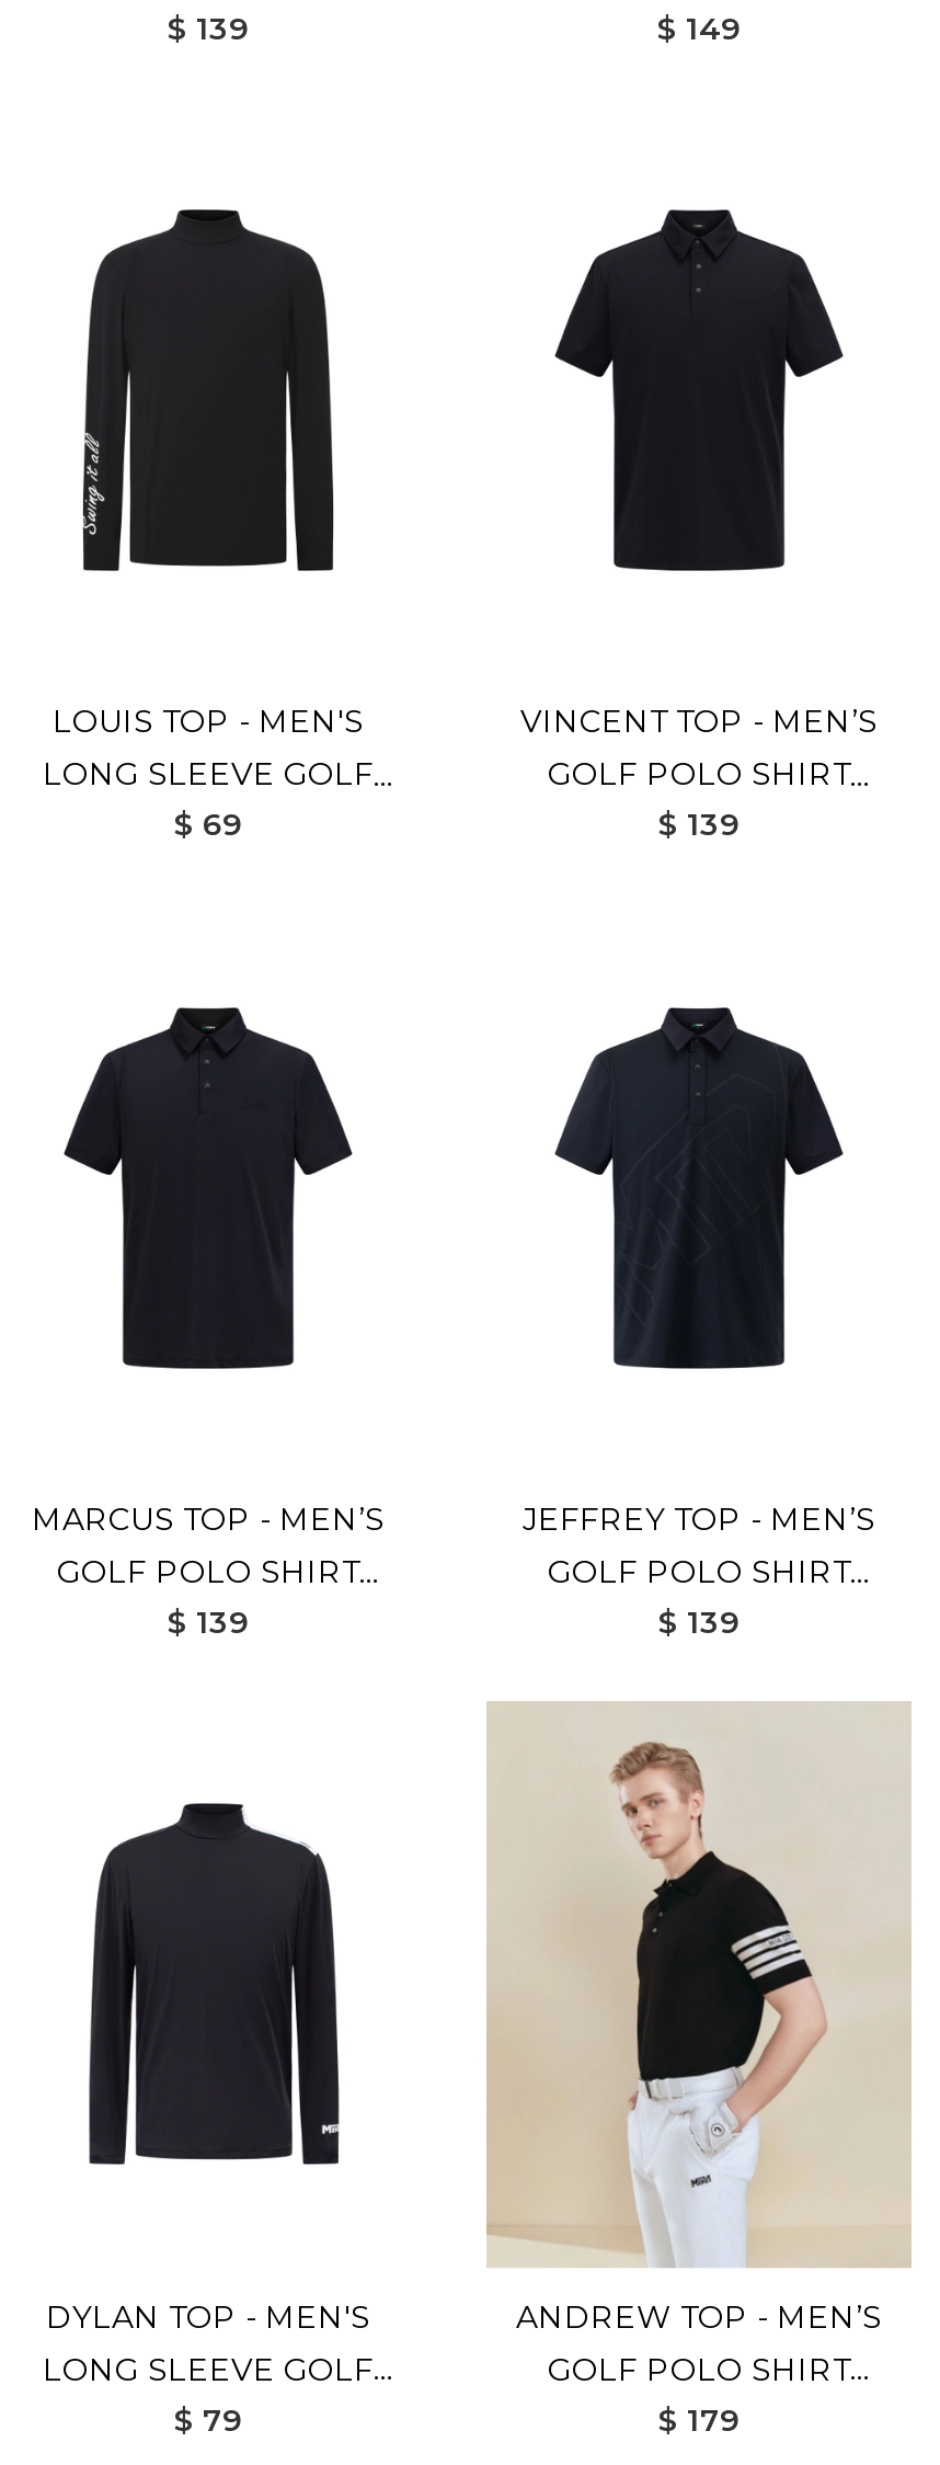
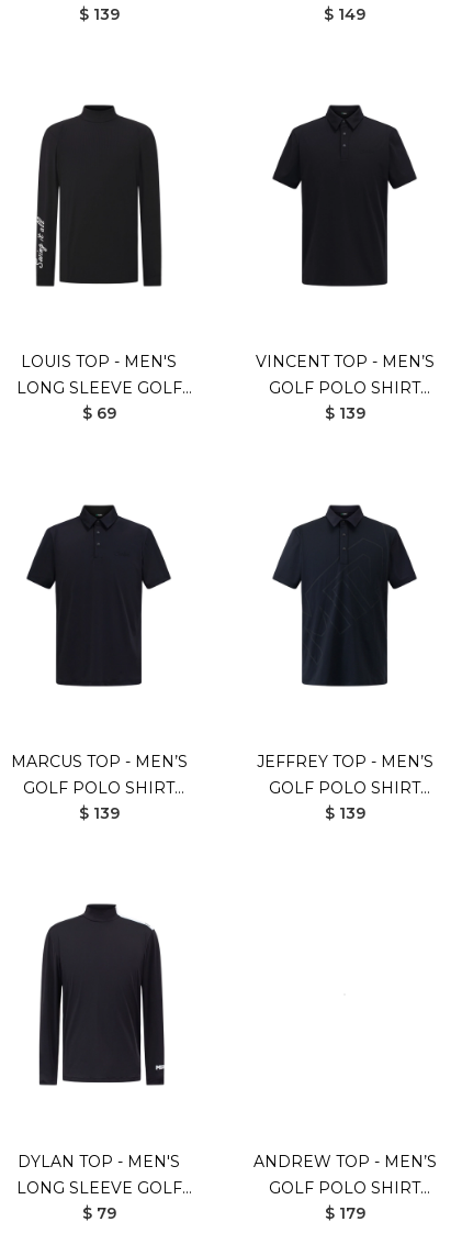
- [image]
